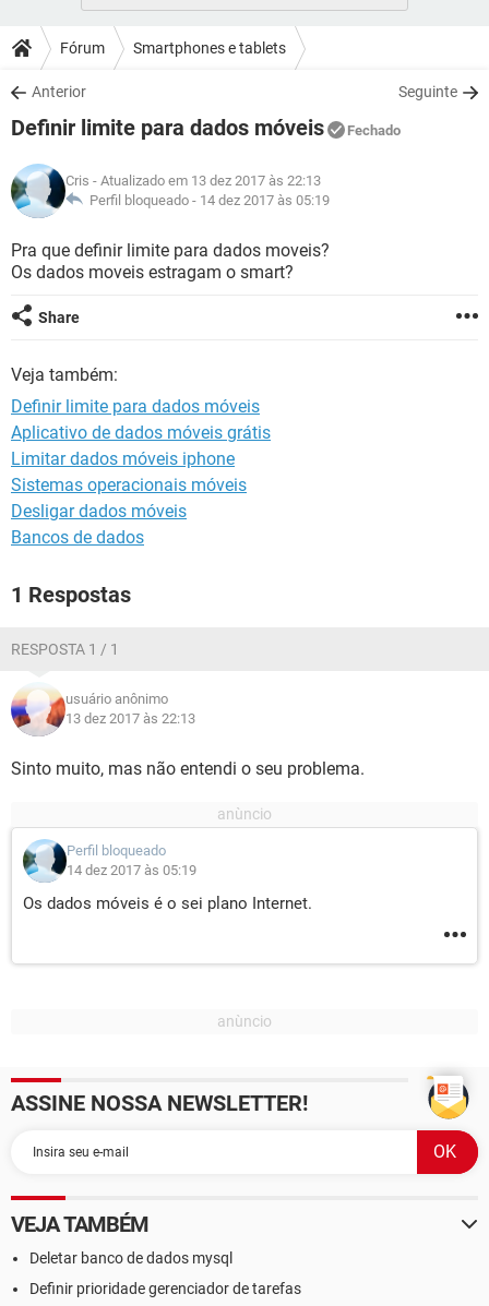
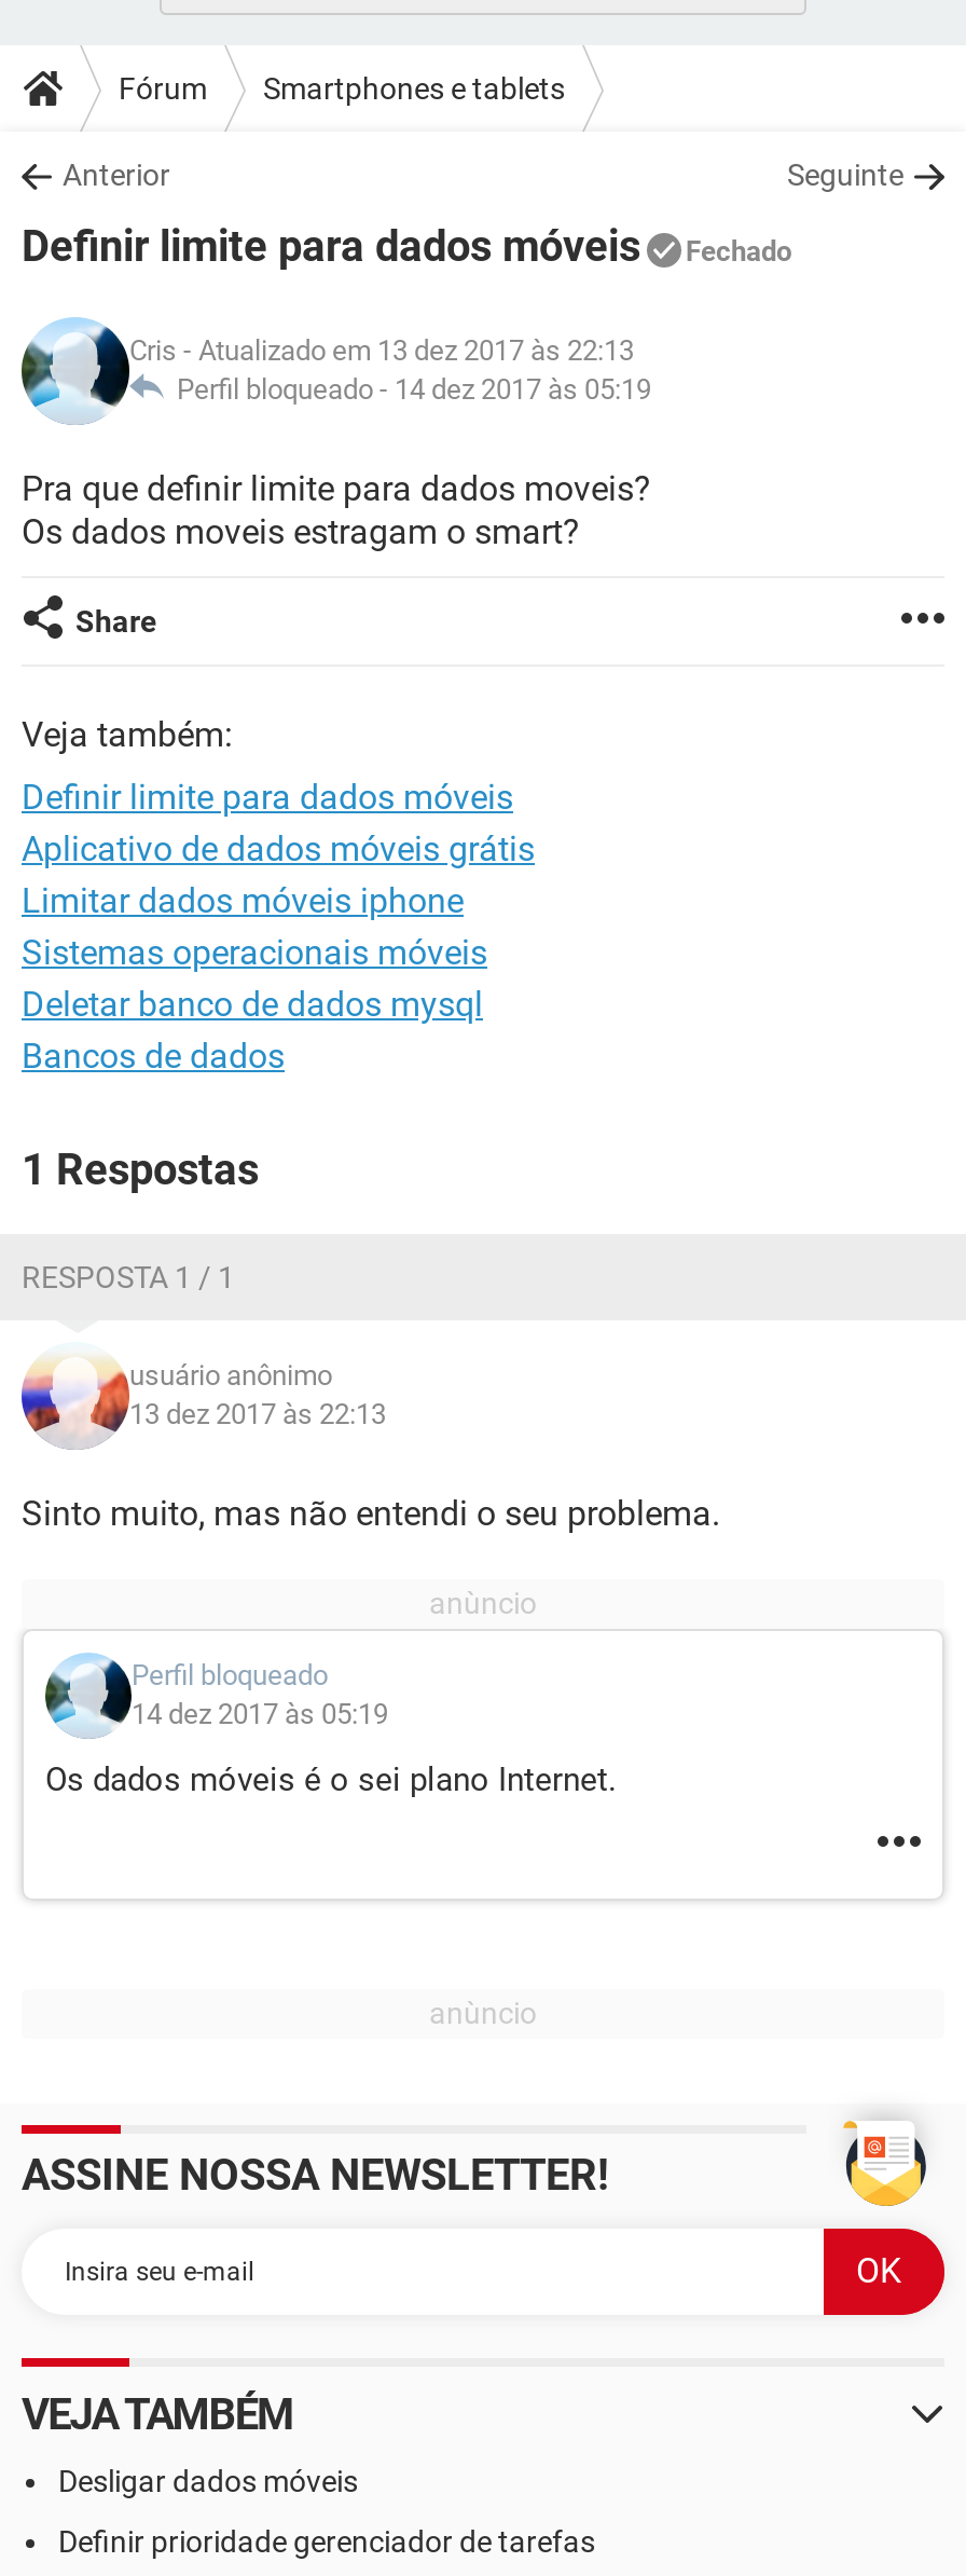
moved down: Desligar dados móveis

moved up: Deletar banco de dados mysql
